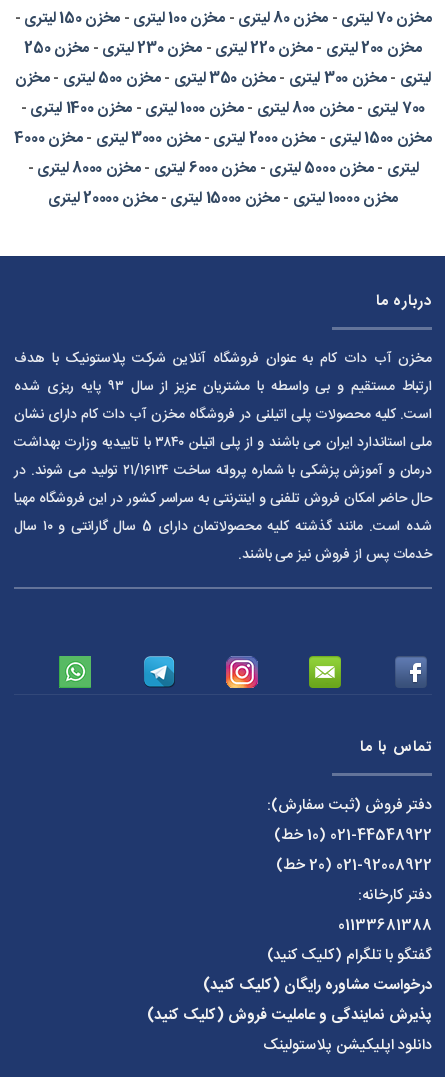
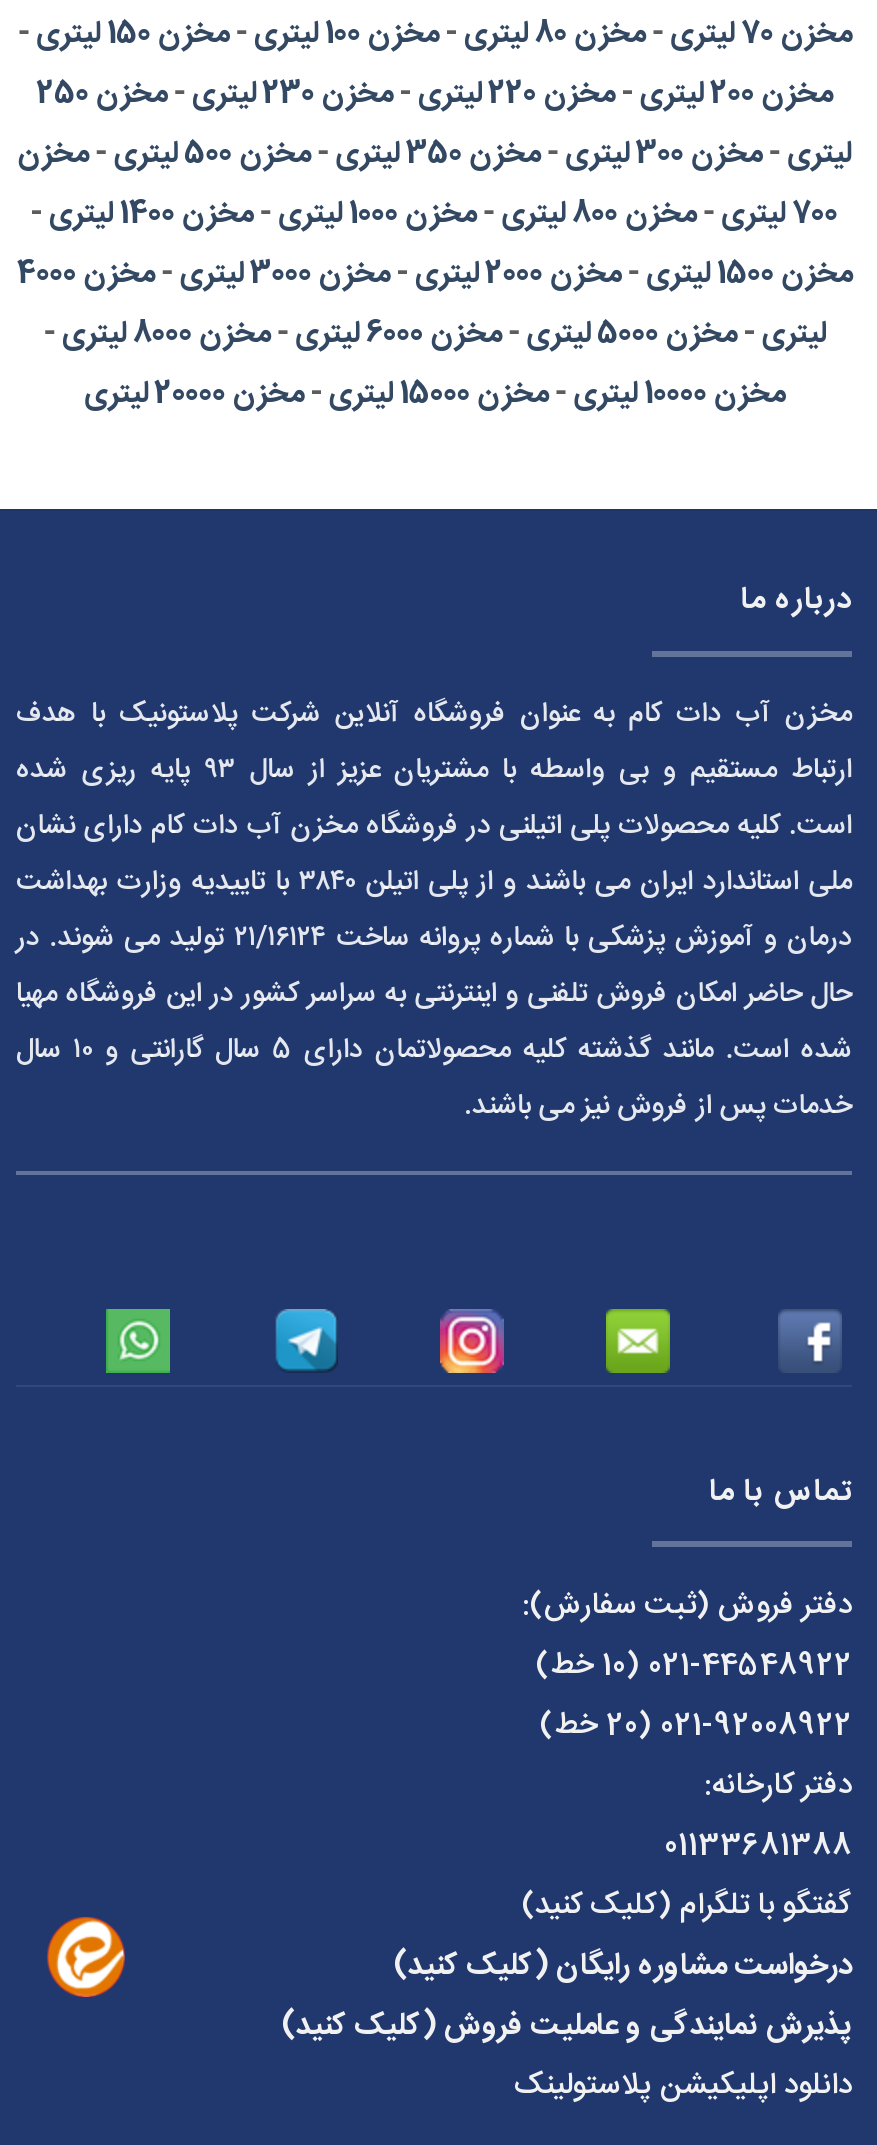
+ [image]
